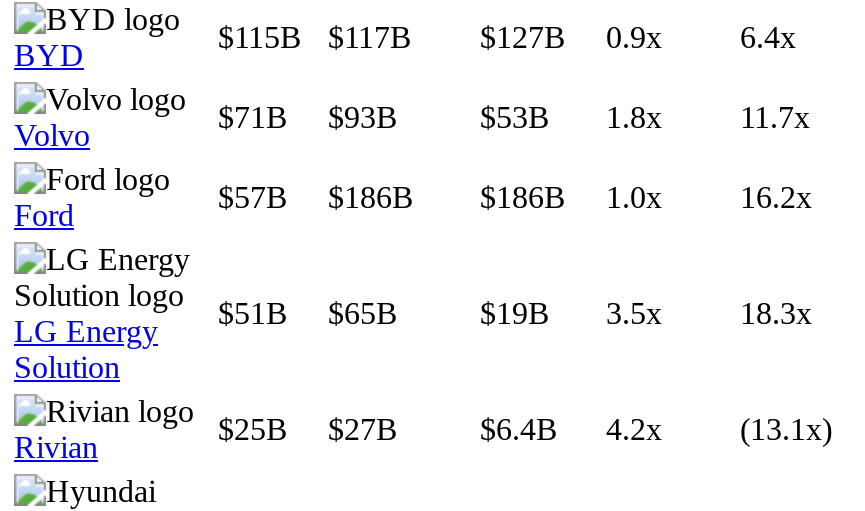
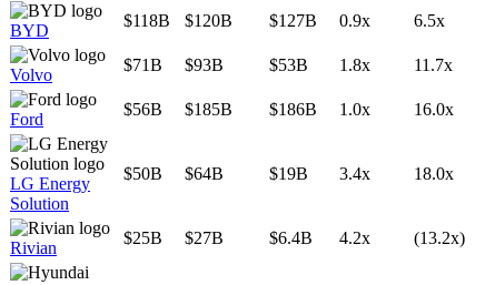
- $115B
- $117B
+ $118B
+ $120B

- 6.4x
+ 6.5x

- $57B
- $186B
+ $56B
+ $185B

- 16.2x
+ 16.0x

- $51B
- $65B
+ $50B
+ $64B

- 3.5x
- 18.3x
+ 3.4x
+ 18.0x

- (13.1x)
+ (13.2x)
